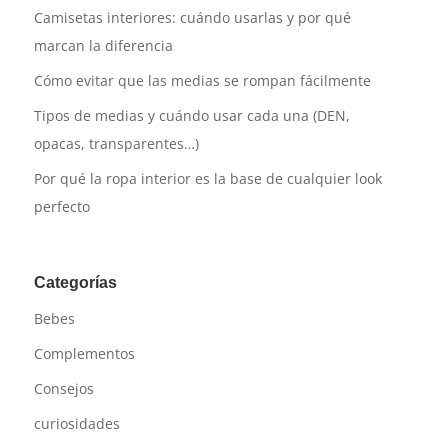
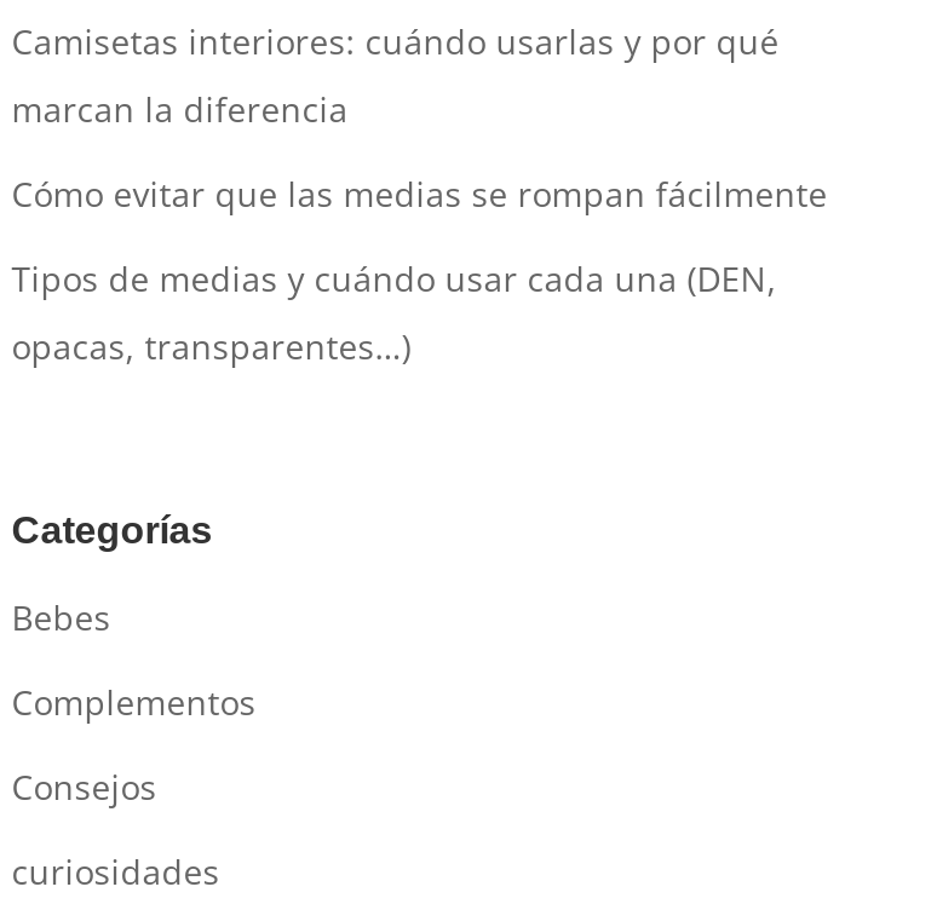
- Por qué la ropa interior es la base de cualquier look
- perfecto
